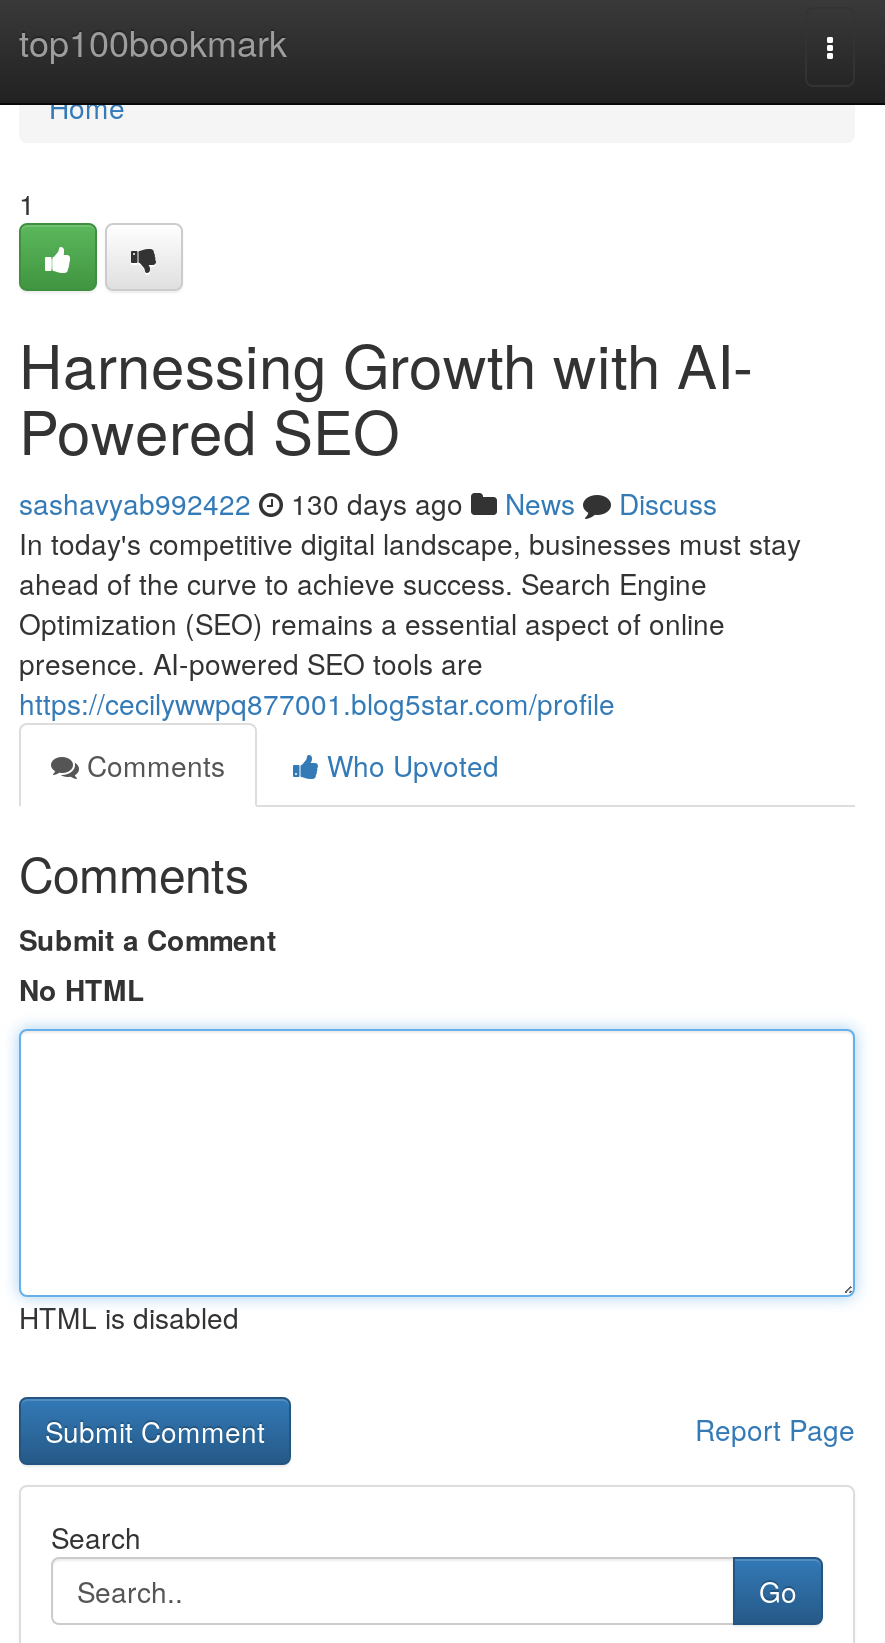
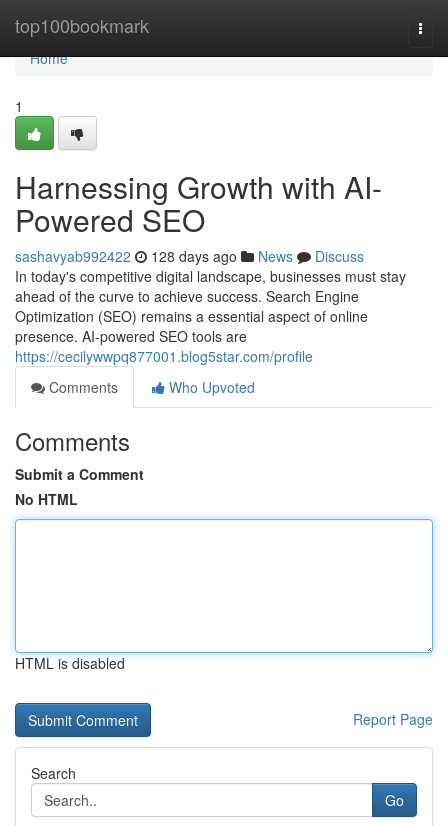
- sashavyab992422 130 days ago News Discuss
+ sashavyab992422 128 days ago News Discuss
